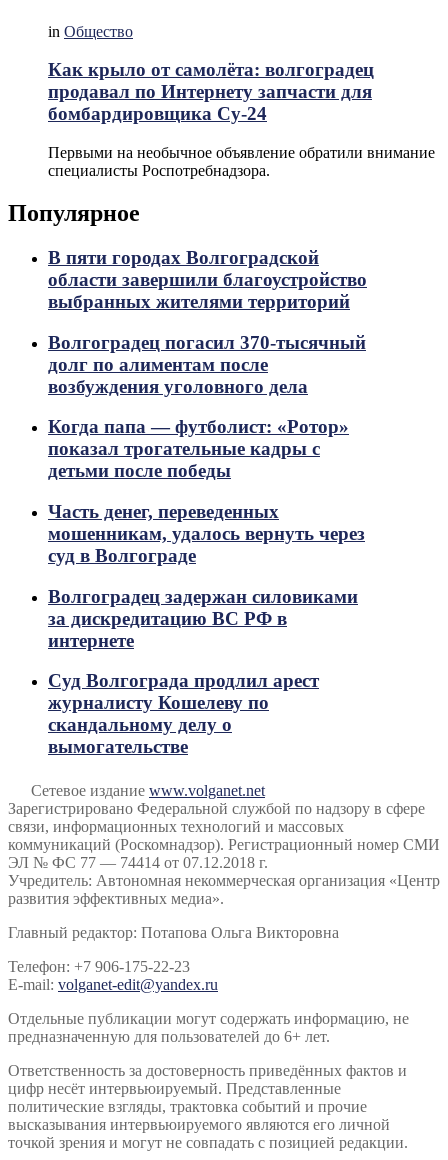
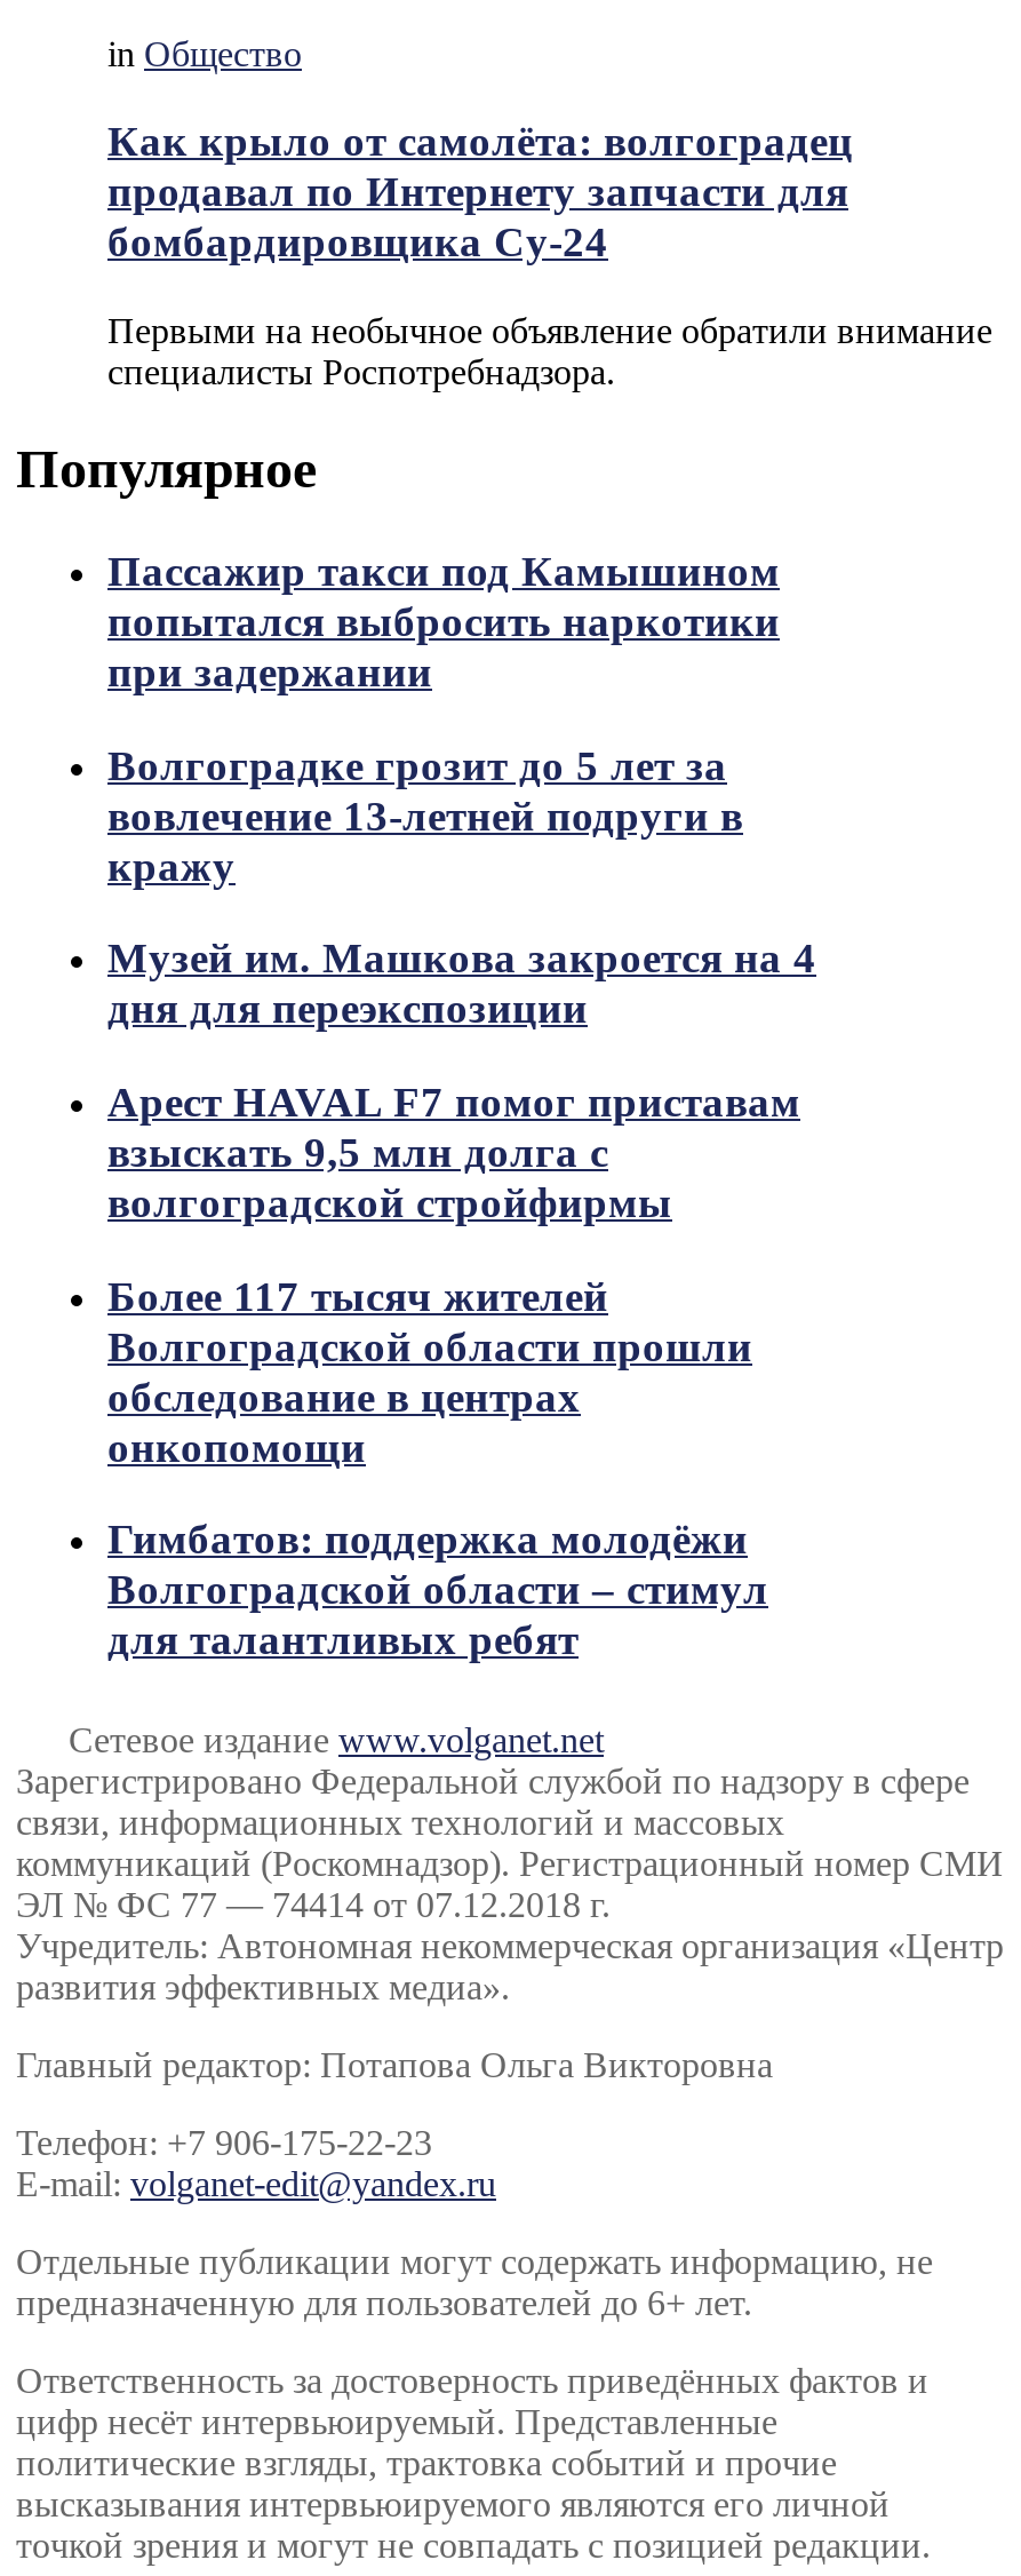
- В пяти городах Волгоградской
- области завершили благоустройство
- выбранных жителями территорий
+ Пассажир такси под Камышином
+ попытался выбросить наркотики
+ при задержании

- Волгоградец погасил 370-тысячный
- долг по алиментам после
- возбуждения уголовного дела
+ Волгоградке грозит до 5 лет за
+ вовлечение 13-летней подруги в
+ кражу

- Когда папа — футболист: «Ротор»
- показал трогательные кадры с
- детьми после победы
+ Музей им. Машкова закроется на 4
+ дня для переэкспозиции

- Часть денег, переведенных
- мошенникам, удалось вернуть через
- суд в Волгограде
+ Арест HAVAL F7 помог приставам
+ взыскать 9,5 млн долга с
+ волгоградской стройфирмы

- Волгоградец задержан силовиками
- за дискредитацию ВС РФ в
- интернете
+ Более 117 тысяч жителей
+ Волгоградской области прошли
+ обследование в центрах
+ онкопомощи

- Суд Волгограда продлил арест
- журналисту Кошелеву по
- скандальному делу о
- вымогательстве
+ Гимбатов: поддержка молодёжи
+ Волгоградской области – стимул
+ для талантливых ребят
